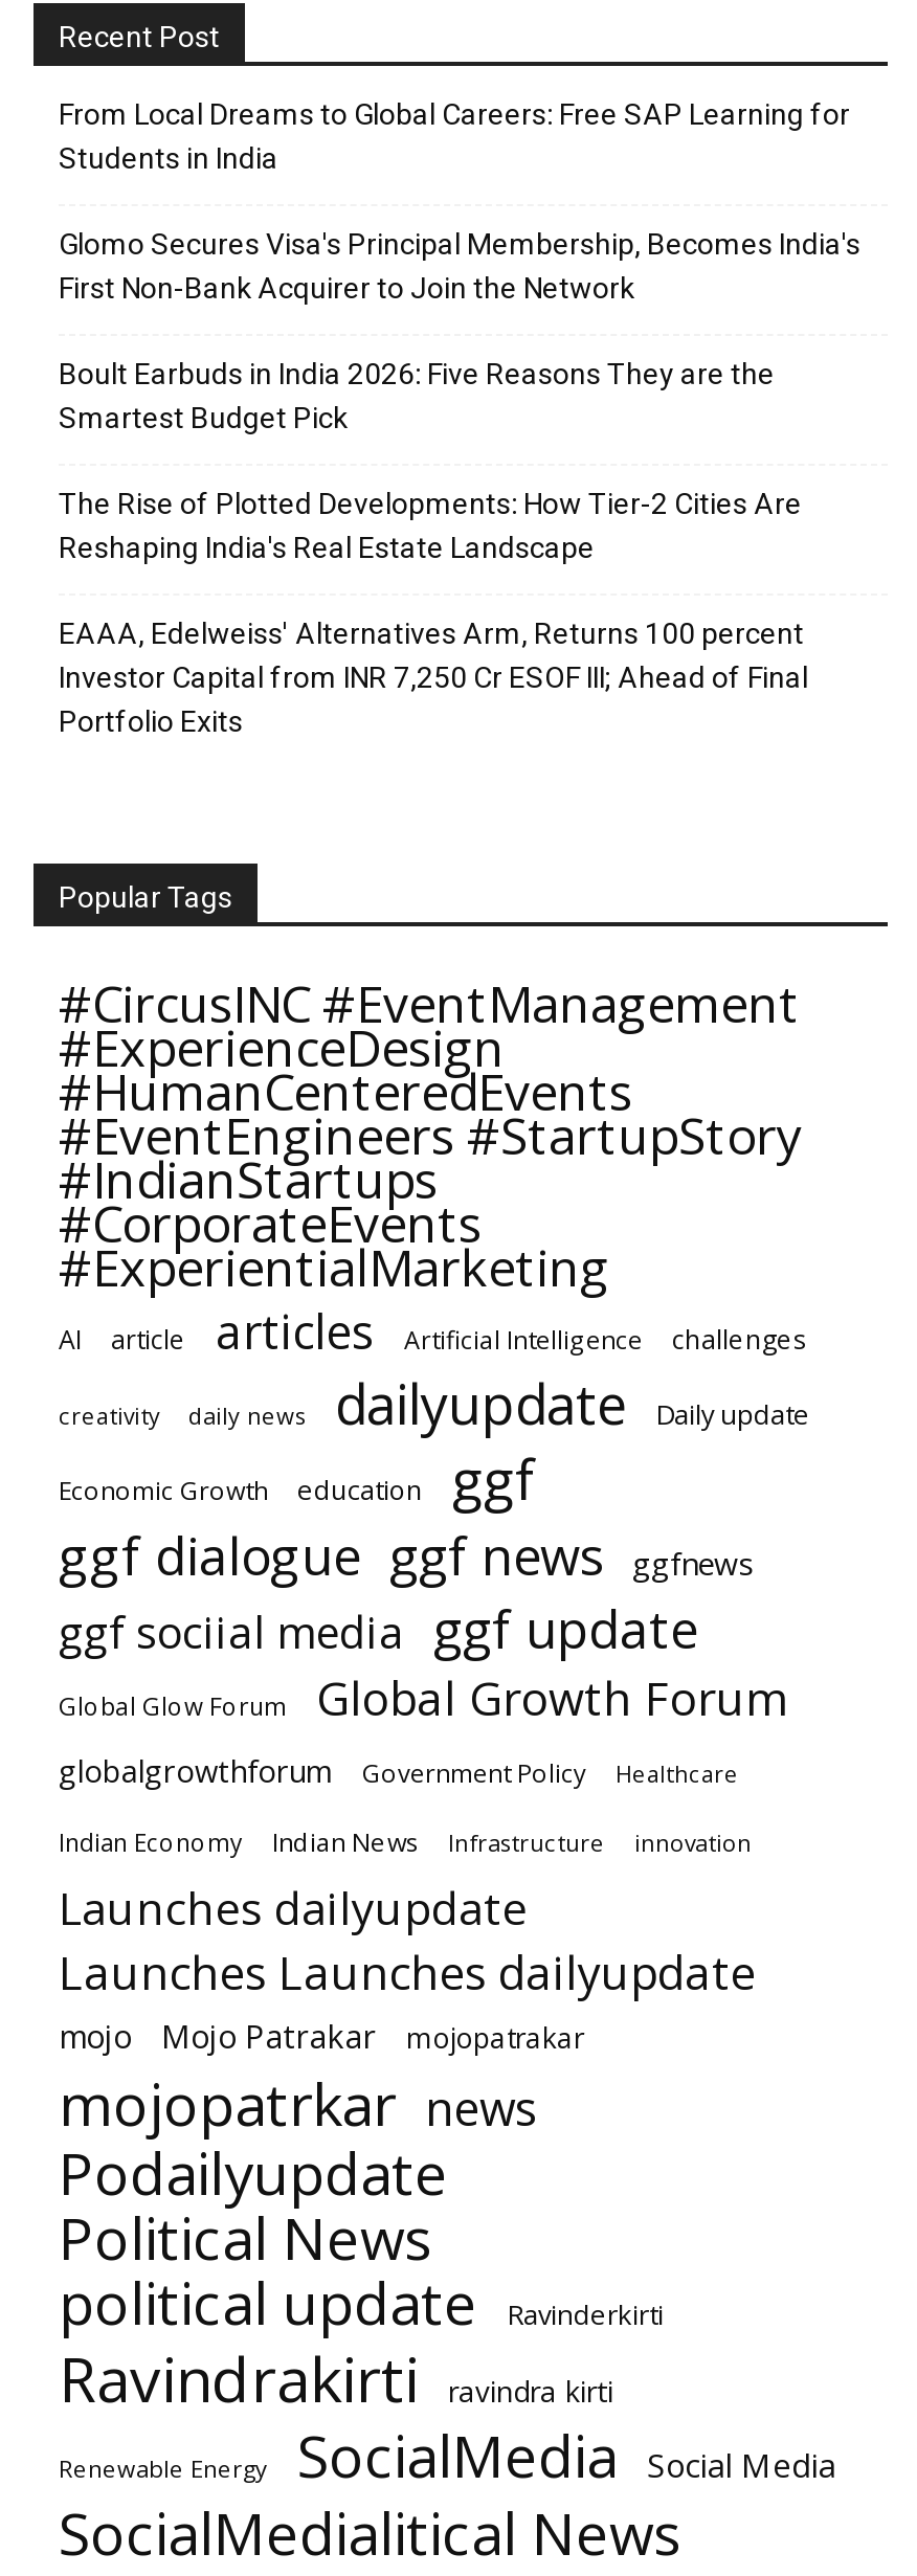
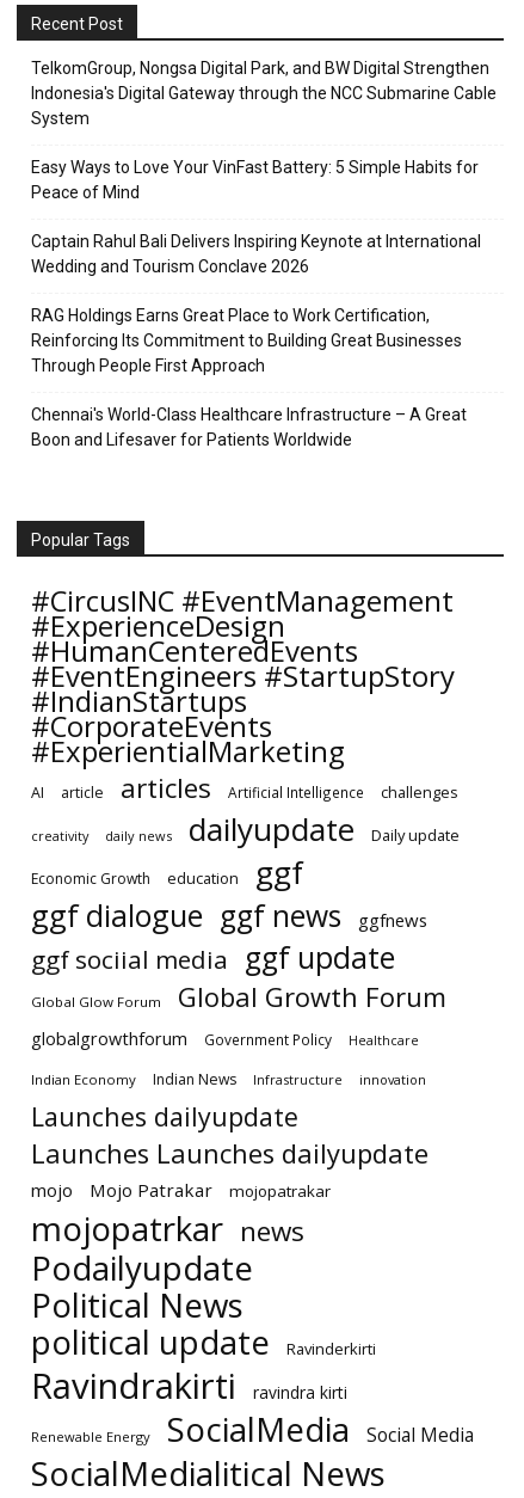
- From Local Dreams to Global Careers: Free SAP Learning for
- Students in India
+ TelkomGroup, Nongsa Digital Park, and BW Digital Strengthen
+ Indonesia's Digital Gateway through the NCC Submarine Cable
+ System

- Glomo Secures Visa's Principal Membership, Becomes India's
- First Non-Bank Acquirer to Join the Network
+ Easy Ways to Love Your VinFast Battery: 5 Simple Habits for
+ Peace of Mind

- Boult Earbuds in India 2026: Five Reasons They are the
- Smartest Budget Pick
+ Captain Rahul Bali Delivers Inspiring Keynote at International
+ Wedding and Tourism Conclave 2026

- The Rise of Plotted Developments: How Tier-2 Cities Are
- Reshaping India's Real Estate Landscape
+ RAG Holdings Earns Great Place to Work Certification,
+ Reinforcing Its Commitment to Building Great Businesses
+ Through People First Approach

- EAAA, Edelweiss' Alternatives Arm, Returns 100 percent
- Investor Capital from INR 7,250 Cr ESOF III; Ahead of Final
- Portfolio Exits
+ Chennai's World-Class Healthcare Infrastructure – A Great
+ Boon and Lifesaver for Patients Worldwide
